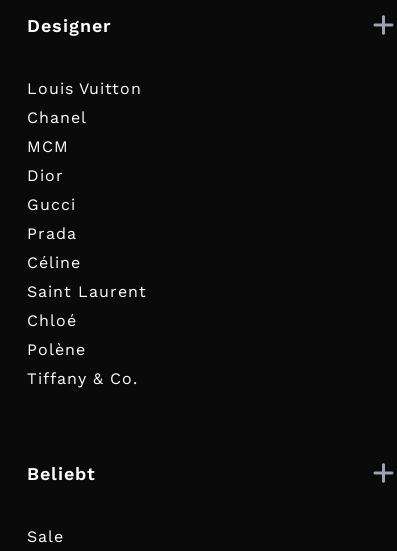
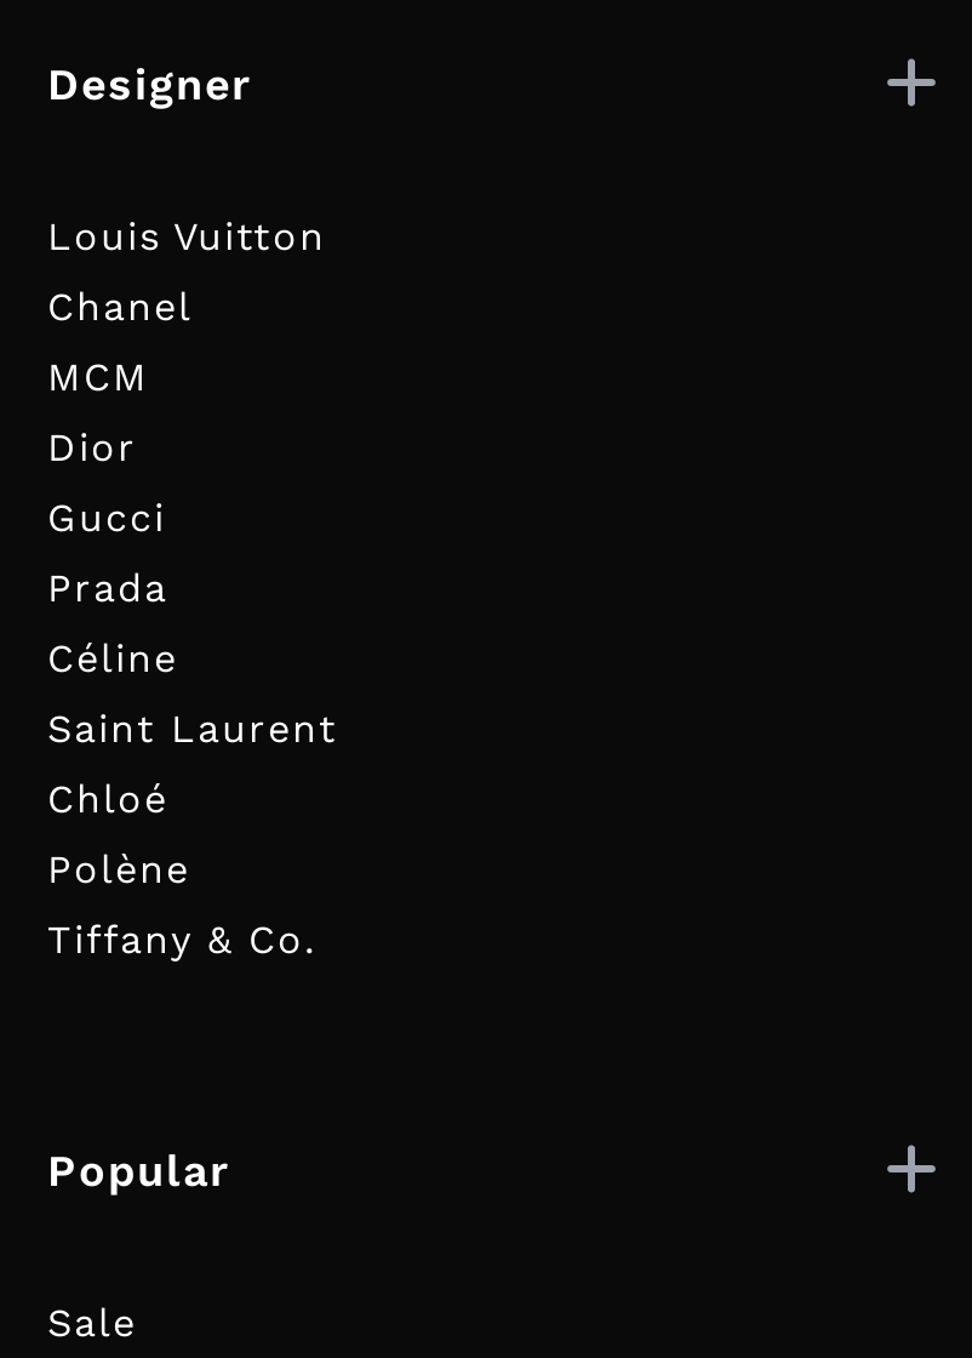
- Beliebt
+ Popular
